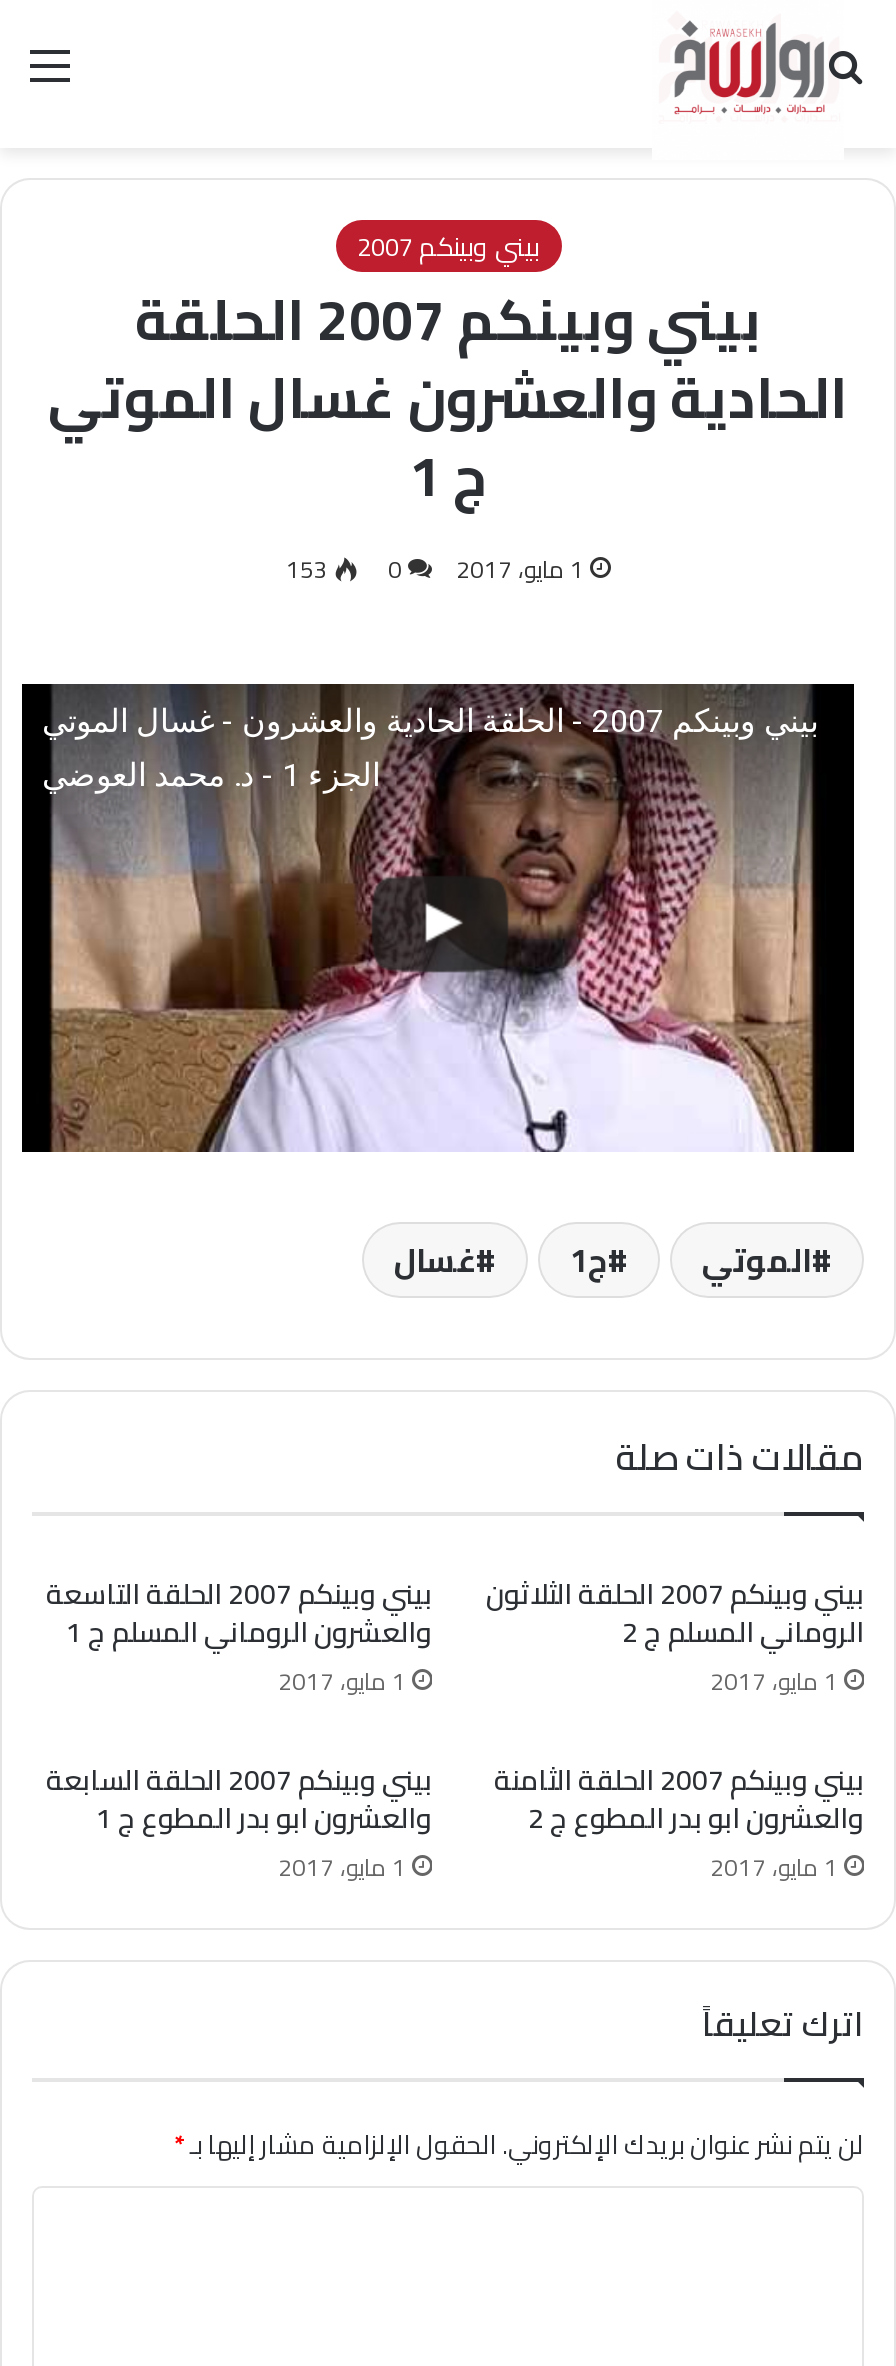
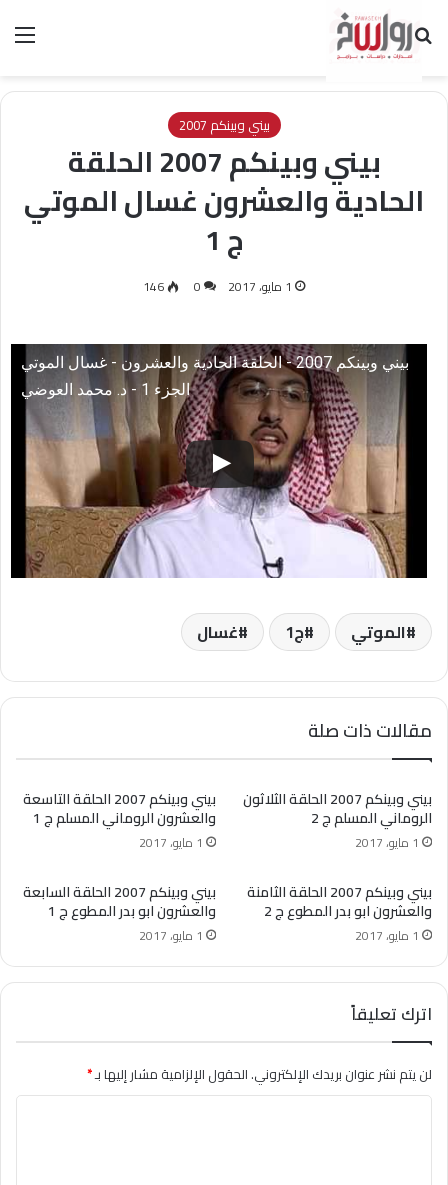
- 153 0
+ 146 0
